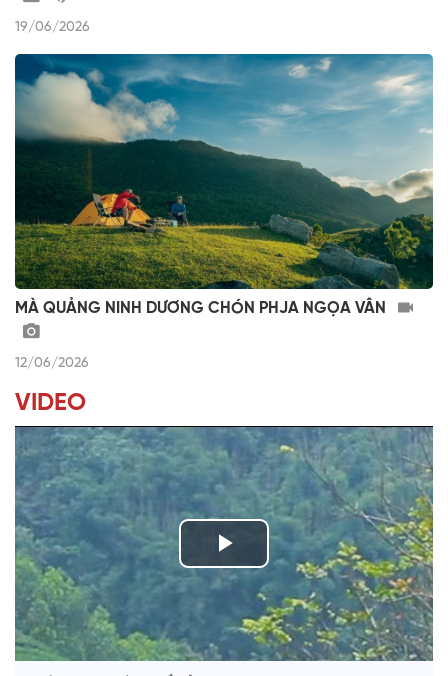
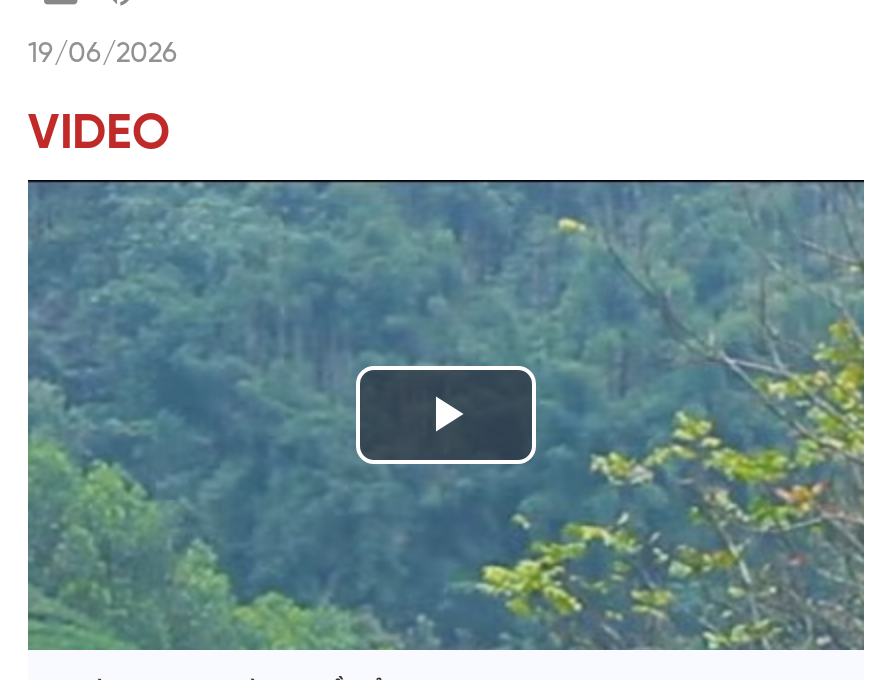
- [image]
- MÀ QUẢNG NINH DƯƠNG CHÓN PHJA NGỌA VÂN
- 12/06/2026
